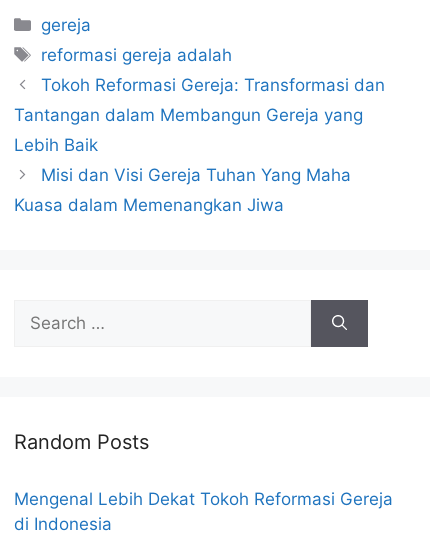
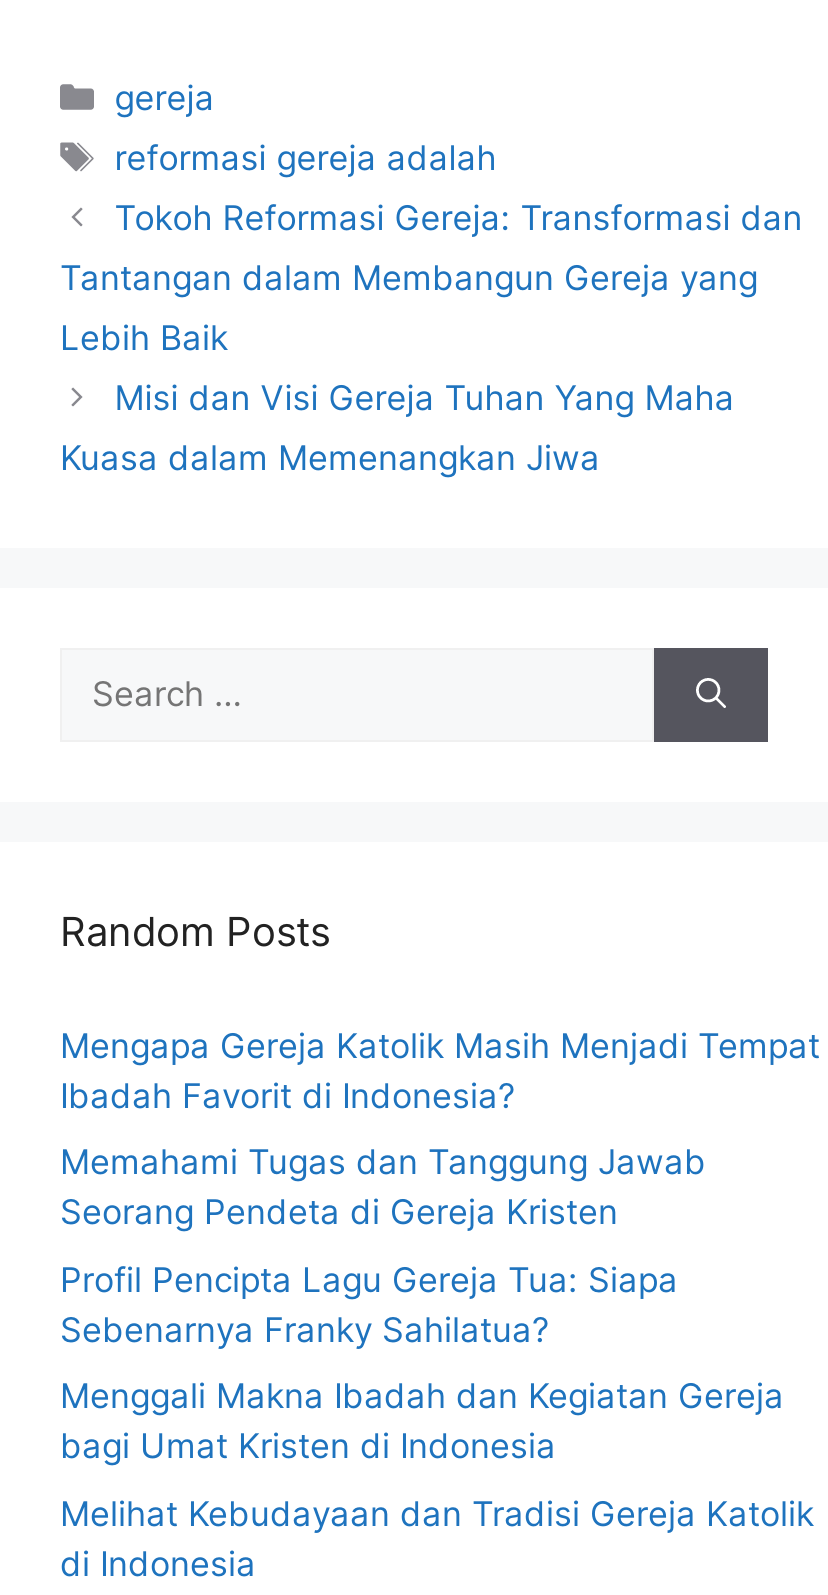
- Mengenal Lebih Dekat Tokoh Reformasi Gereja
+ Mengapa Gereja Katolik Masih Menjadi Tempat
+ Ibadah Favorit di Indonesia?
+ Memahami Tugas dan Tanggung Jawab
+ Seorang Pendeta di Gereja Kristen
+ Profil Pencipta Lagu Gereja Tua: Siapa
+ Sebenarnya Franky Sahilatua?
+ Menggali Makna Ibadah dan Kegiatan Gereja
+ bagi Umat Kristen di Indonesia
+ Melihat Kebudayaan dan Tradisi Gereja Katolik
